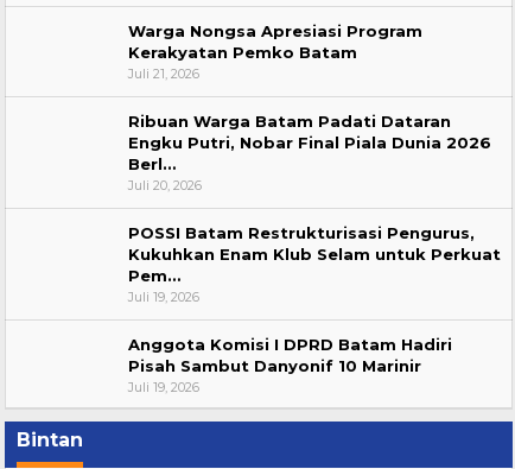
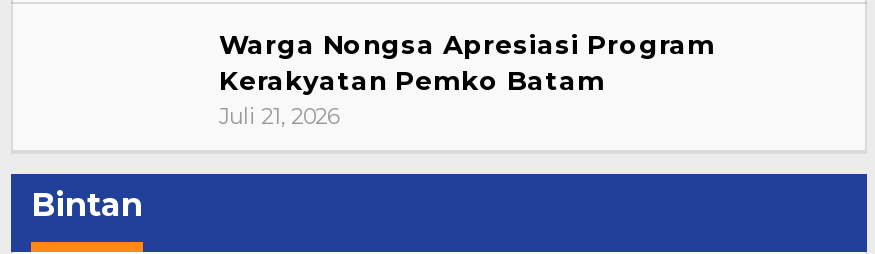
- Ribuan Warga Batam Padati Dataran
- Engku Putri, Nobar Final Piala Dunia 2026
- Berl…
- Juli 20, 2026
- POSSI Batam Restrukturisasi Pengurus,
- Kukuhkan Enam Klub Selam untuk Perkuat
- Pem…
- Juli 19, 2026
- Anggota Komisi I DPRD Batam Hadiri
- Pisah Sambut Danyonif 10 Marinir
- Juli 19, 2026
